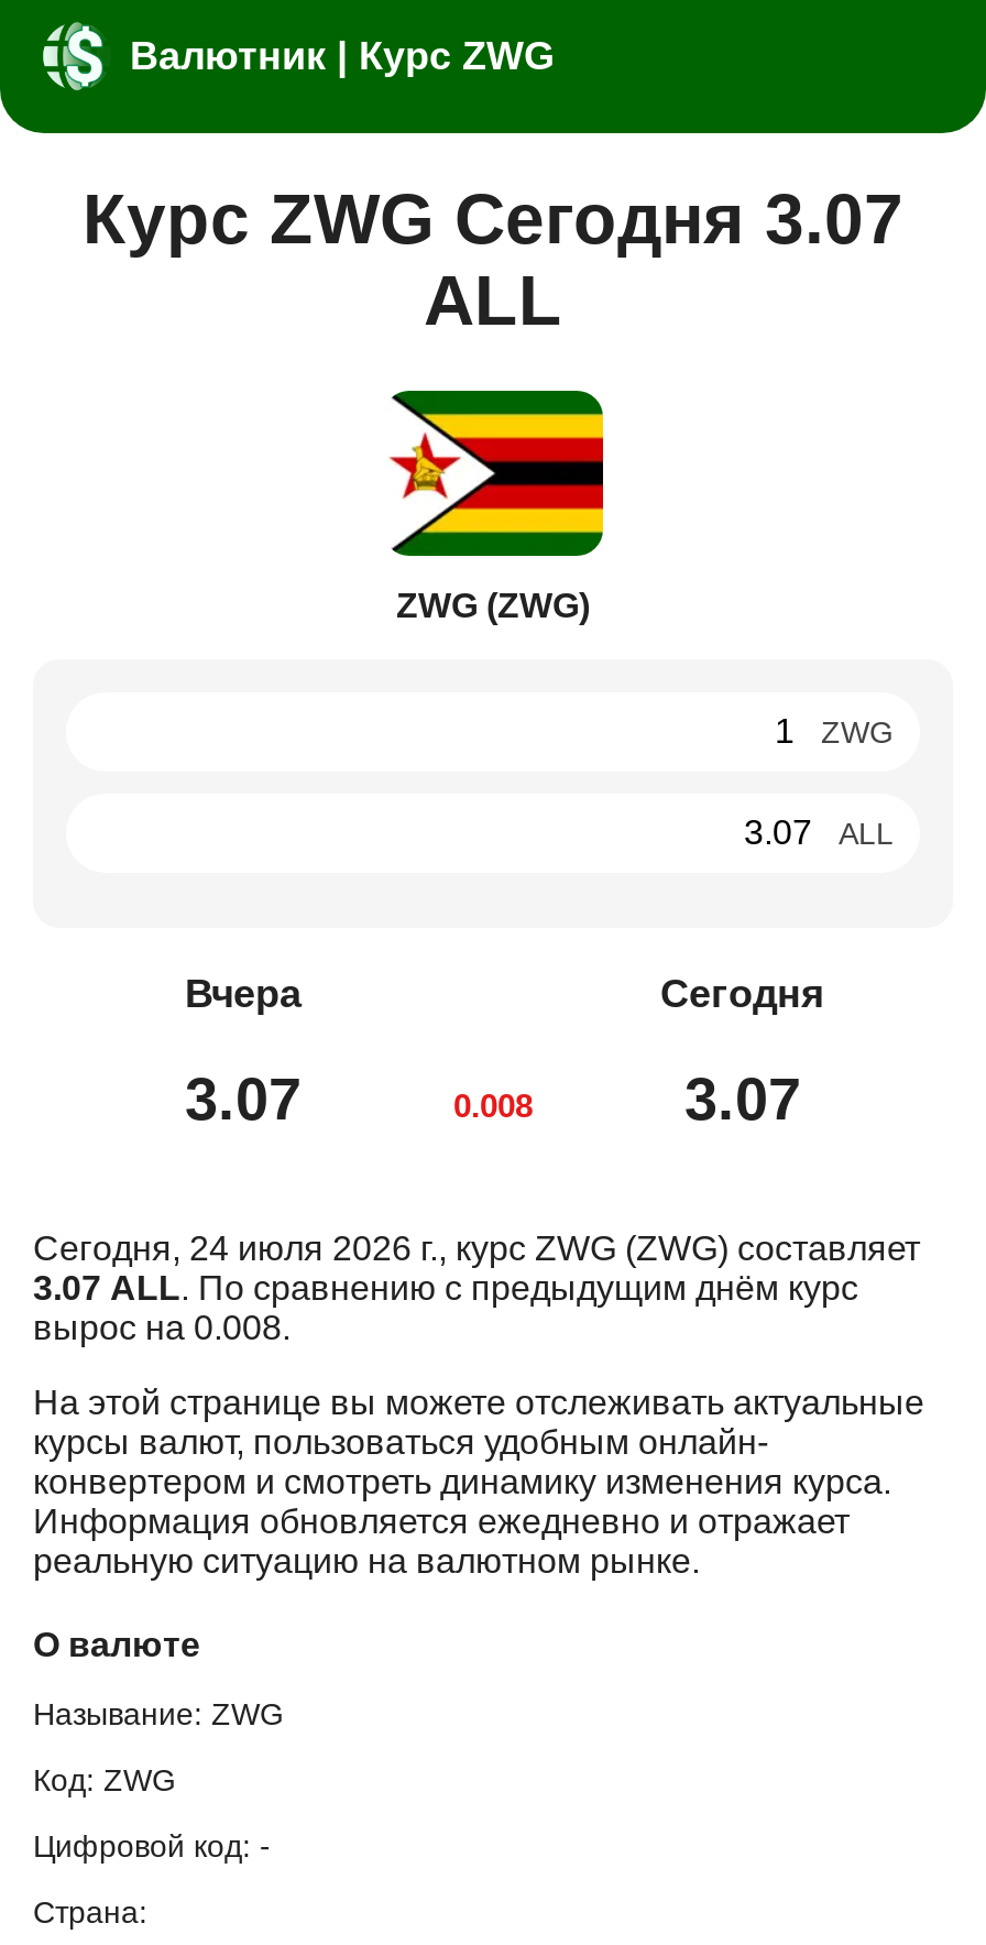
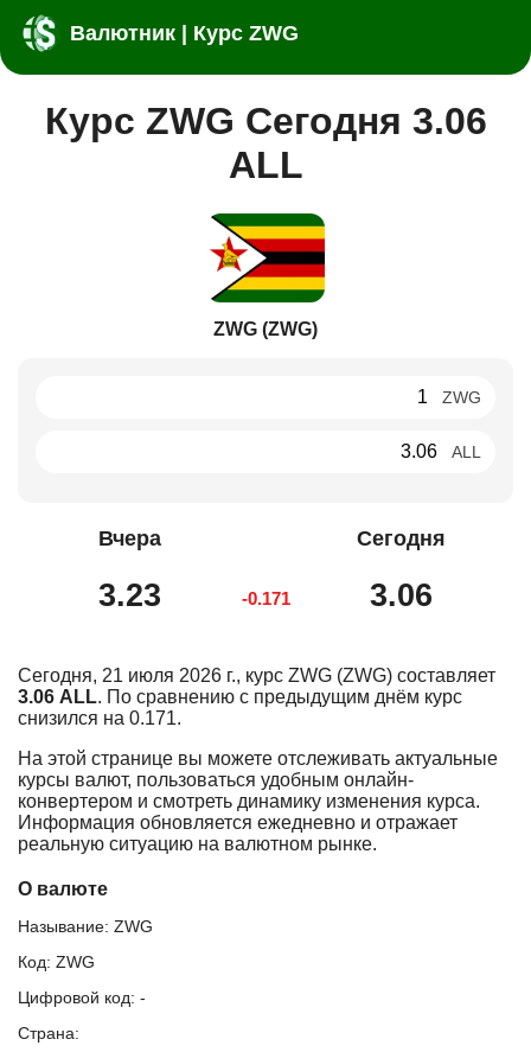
- Курс ZWG Сегодня 3.07
+ Курс ZWG Сегодня 3.06

- 3.07
+ 3.23

- 3.07
+ 3.06

- 0.008
+ -0.171

- Сегодня, 24 июля 2026 г., курс ZWG (ZWG) составляет
+ Сегодня, 21 июля 2026 г., курс ZWG (ZWG) составляет

- 3.07 ALL. По сравнению с предыдущим днём курс
+ 3.06 ALL. По сравнению с предыдущим днём курс

- вырос на 0.008.
+ снизился на 0.171.
